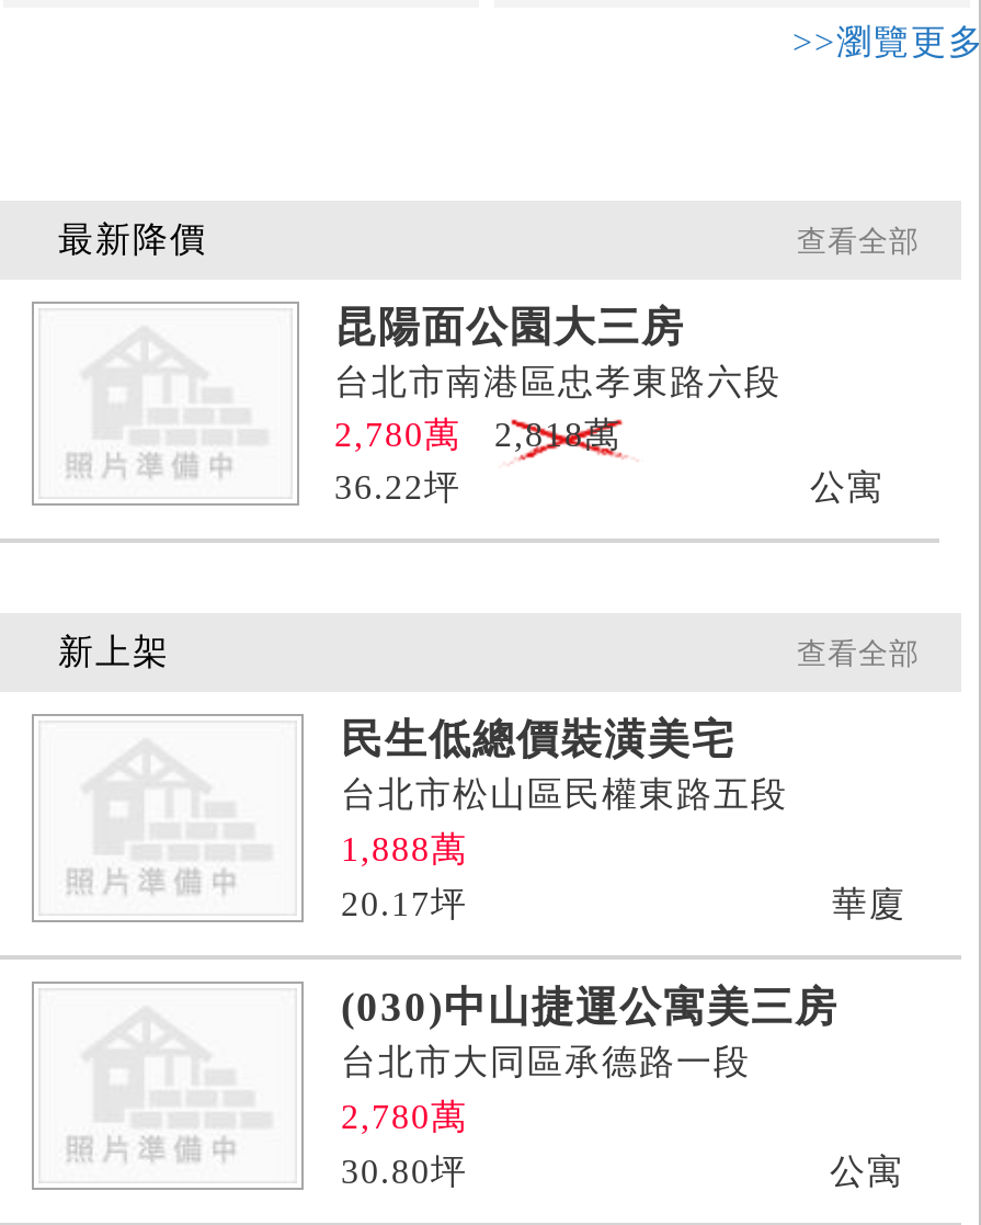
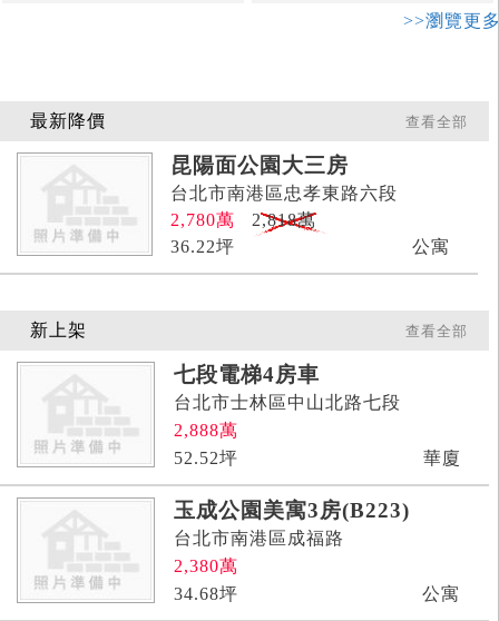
- 民生低總價裝潢美宅
- 台北市松山區民權東路五段
+ 七段電梯4房車
+ 台北市士林區中山北路七段

- 1,888萬
+ 2,888萬

- 20.17坪
+ 52.52坪

- (030)中山捷運公寓美三房
- 台北市大同區承德路一段
+ 玉成公園美寓3房(B223)
+ 台北市南港區成福路

- 2,780萬
+ 2,380萬

- 30.80坪
+ 34.68坪
